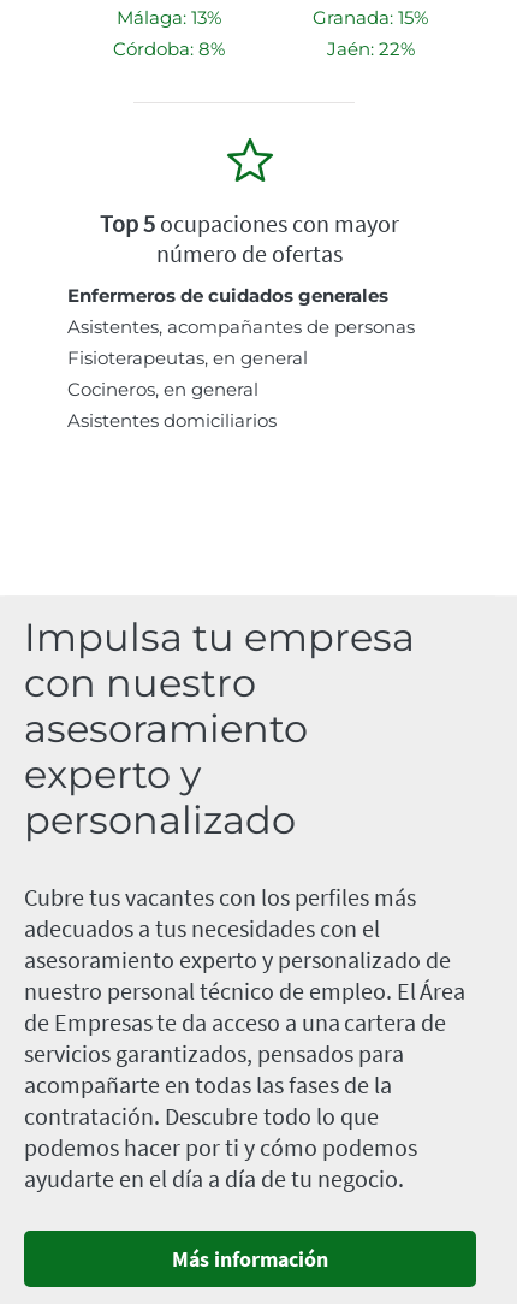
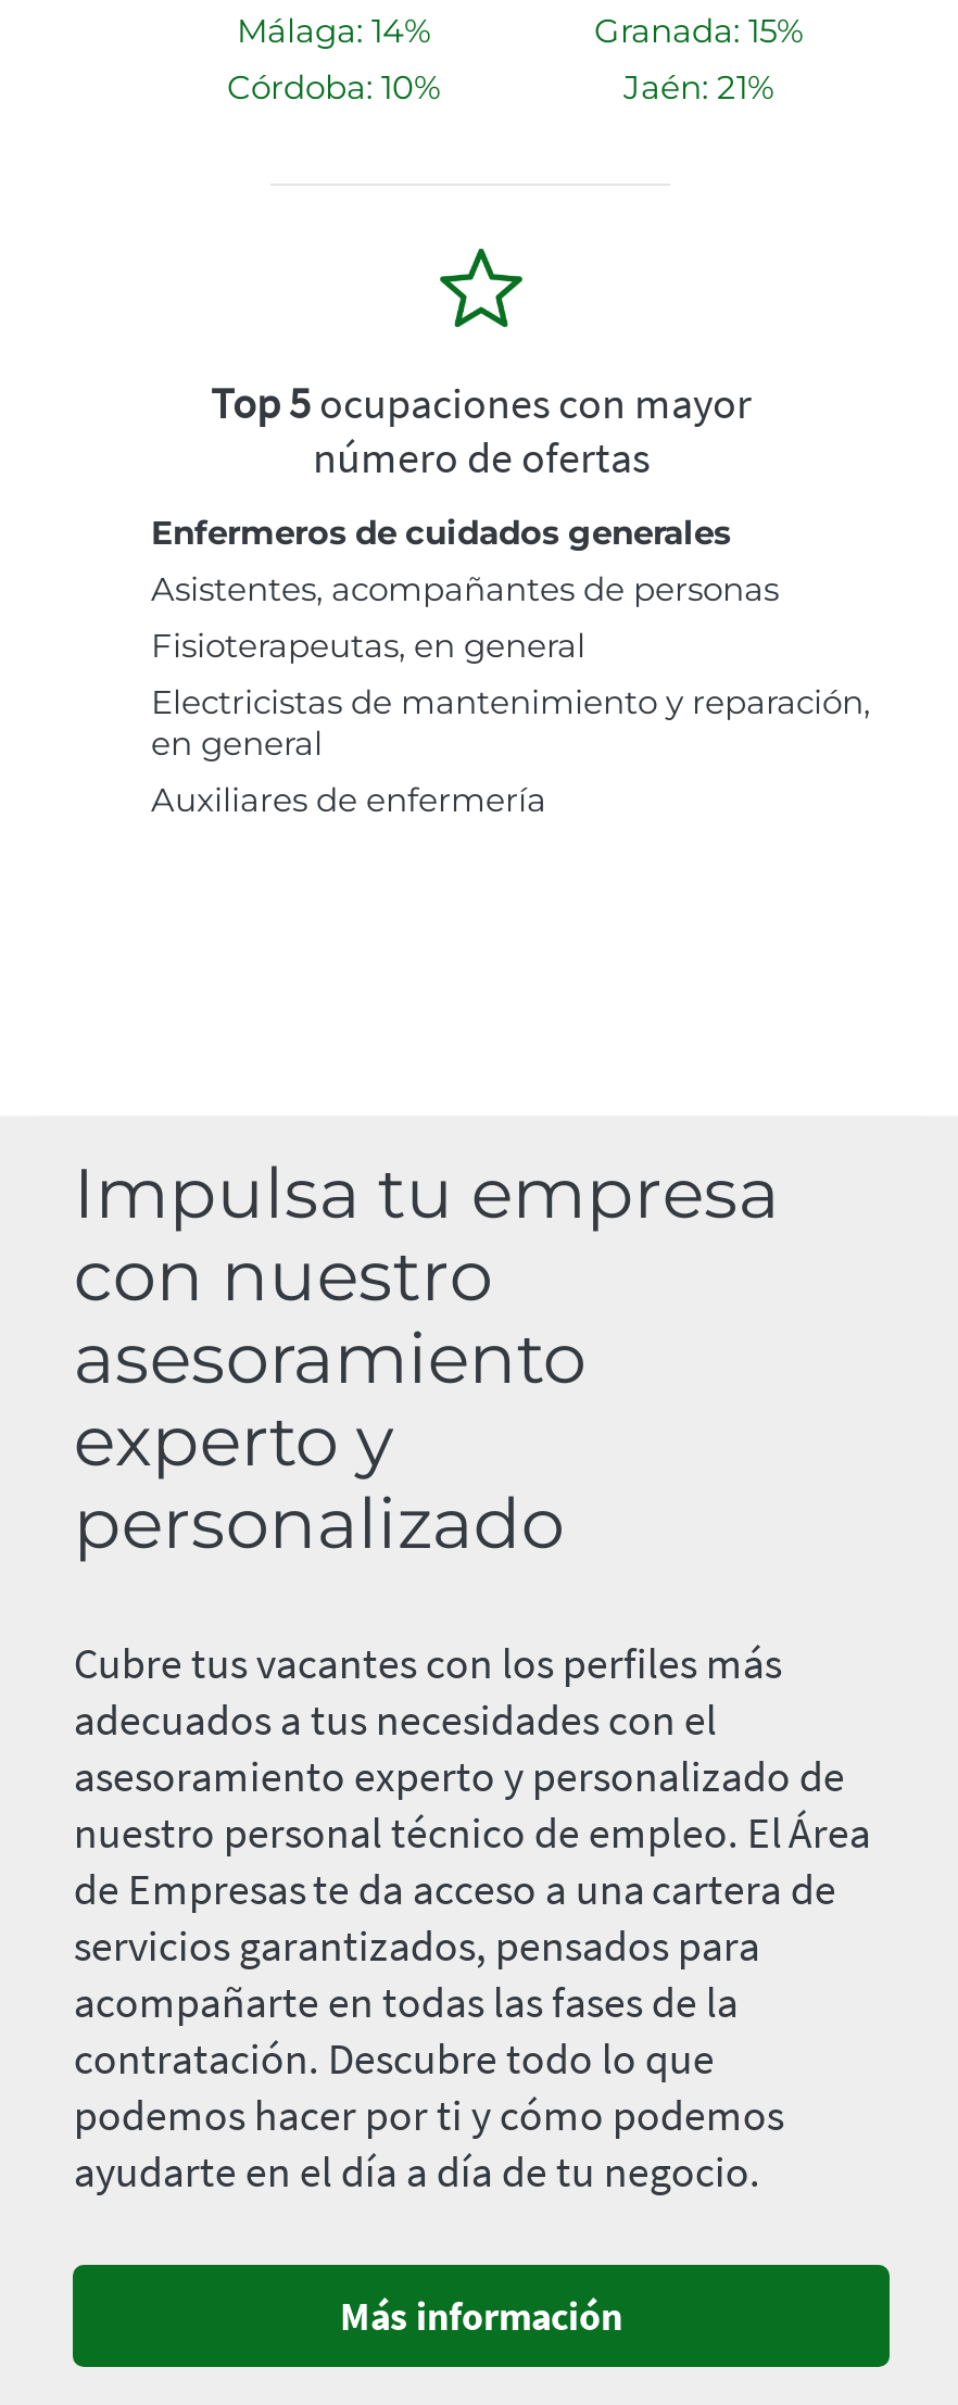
- Málaga: 13%
+ Málaga: 14%

- Córdoba: 8%
+ Córdoba: 10%

- Jaén: 22%
+ Jaén: 21%

- Cocineros, en general
- Asistentes domiciliarios
+ Electricistas de mantenimiento y reparación,
+ en general
+ Auxiliares de enfermería
